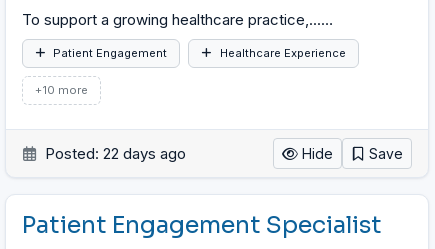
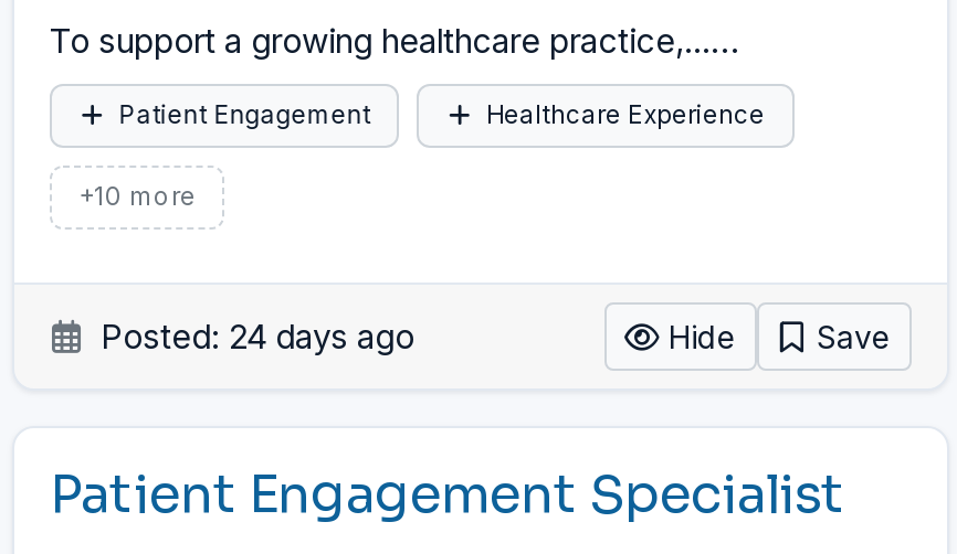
- Posted: 22 days ago
+ Posted: 24 days ago
